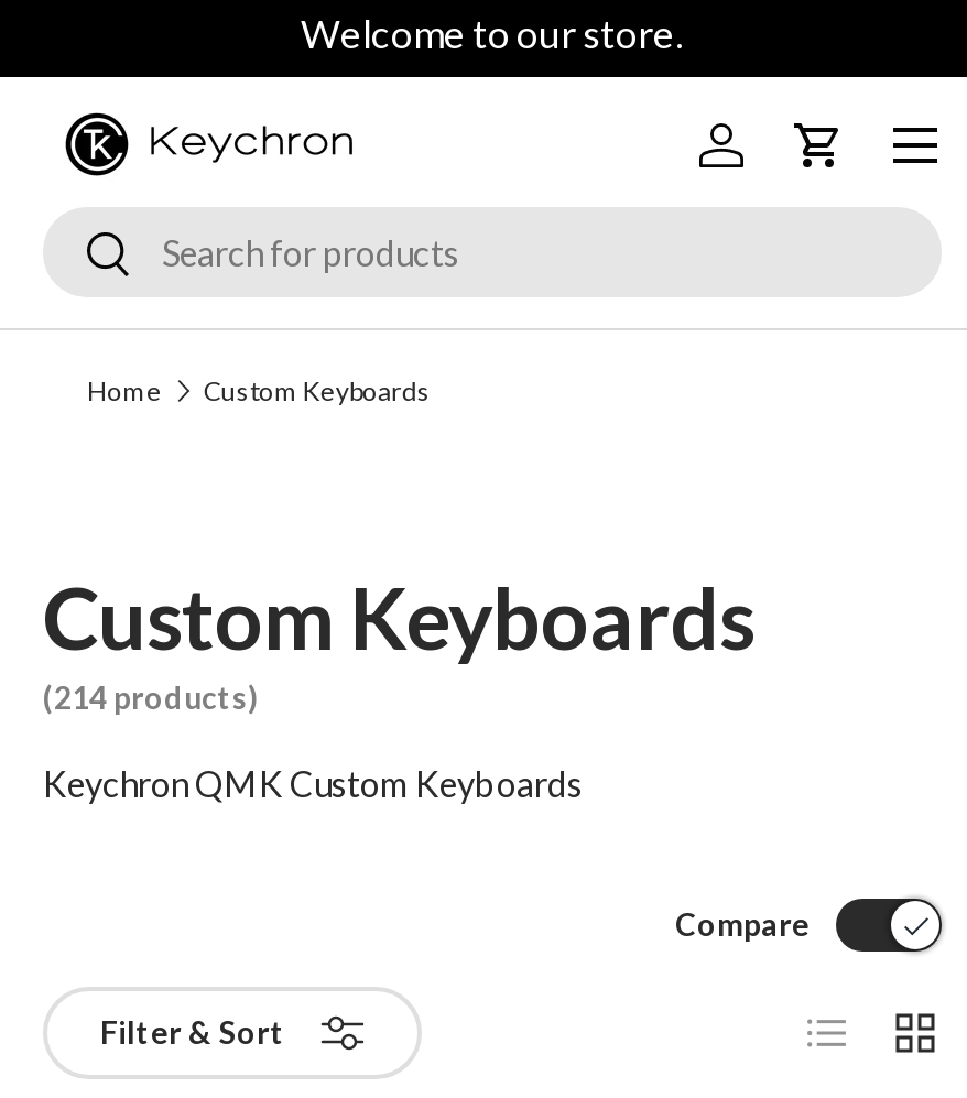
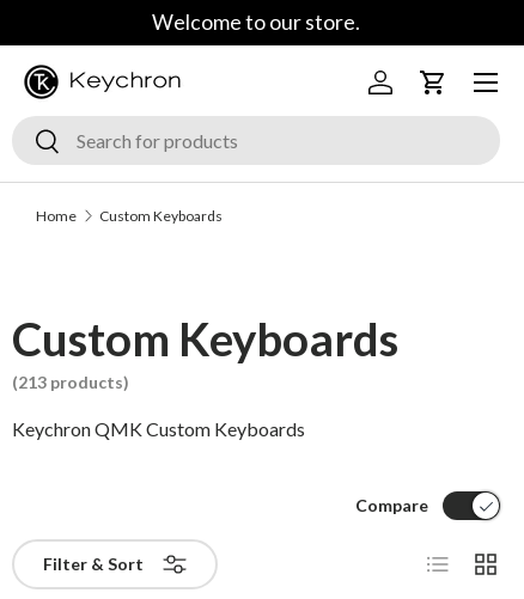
- (214 products)
+ (213 products)
